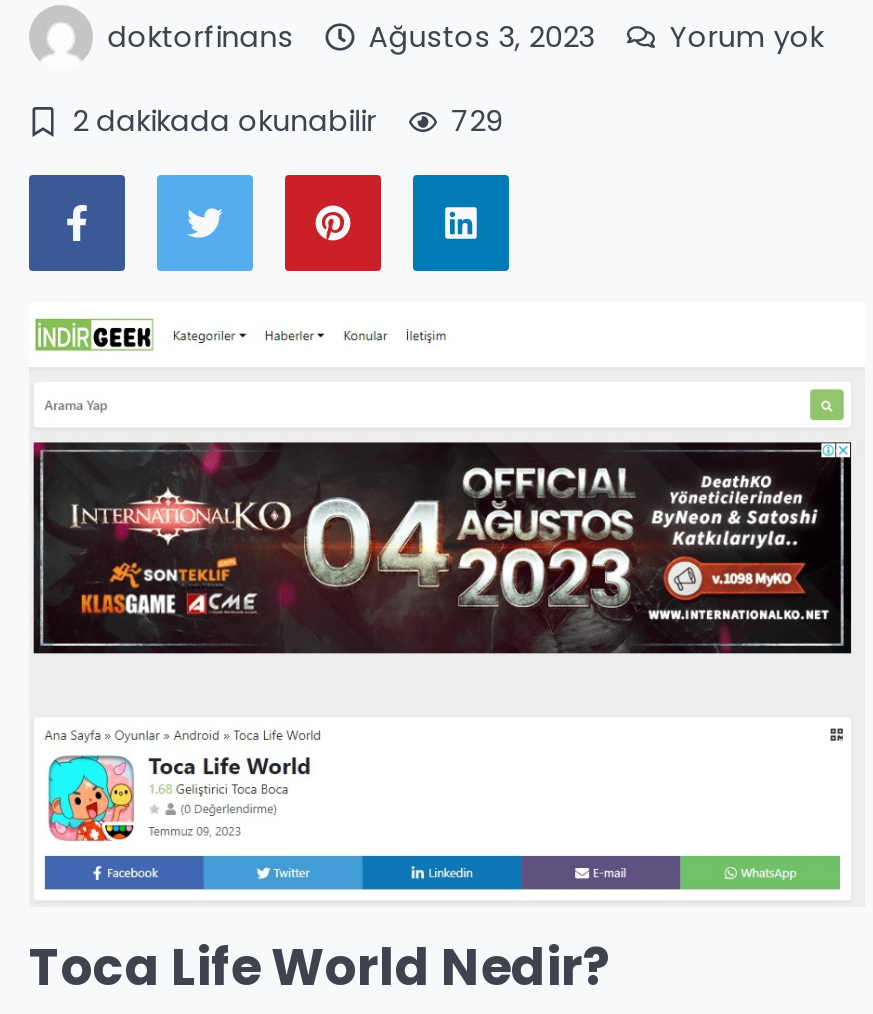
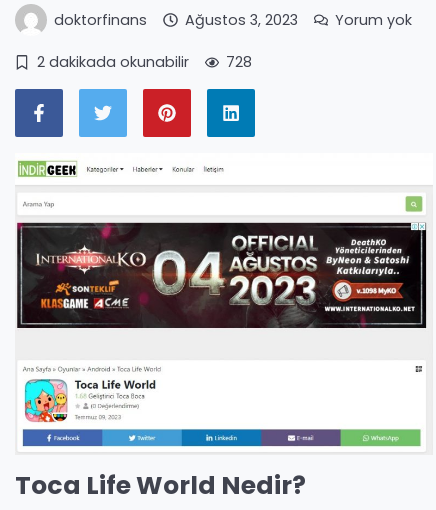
- 2 dakikada okunabilir 729
+ 2 dakikada okunabilir 728
